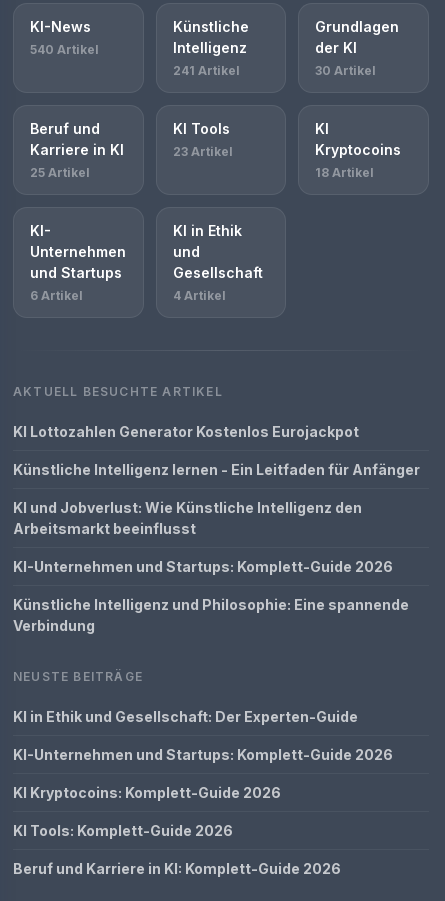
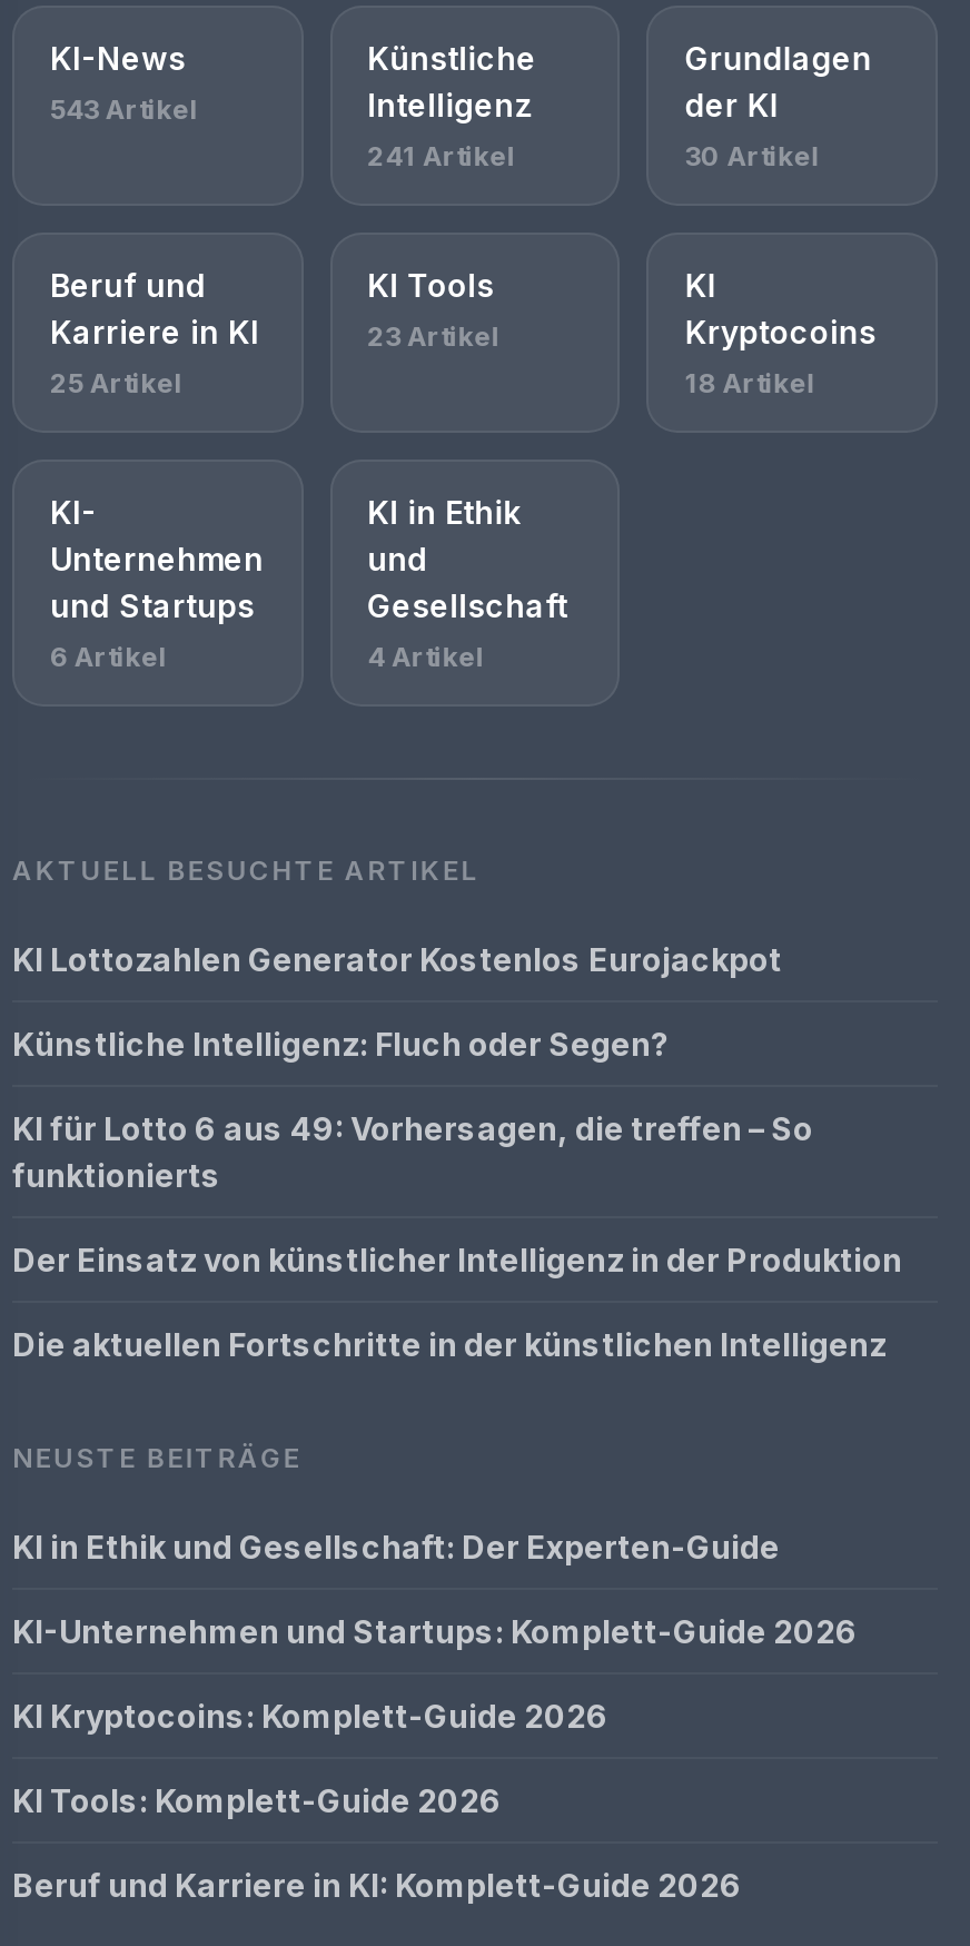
- 540 Artikel
+ 543 Artikel

- Künstliche Intelligenz lernen - Ein Leitfaden für Anfänger
+ Künstliche Intelligenz: Fluch oder Segen?

- KI und Jobverlust: Wie Künstliche Intelligenz den
- Arbeitsmarkt beeinflusst
+ KI für Lotto 6 aus 49: Vorhersagen, die treffen – So
+ funktionierts

- KI-Unternehmen und Startups: Komplett-Guide 2026
+ Der Einsatz von künstlicher Intelligenz in der Produktion

- Künstliche Intelligenz und Philosophie: Eine spannende
- Verbindung
+ Die aktuellen Fortschritte in der künstlichen Intelligenz
